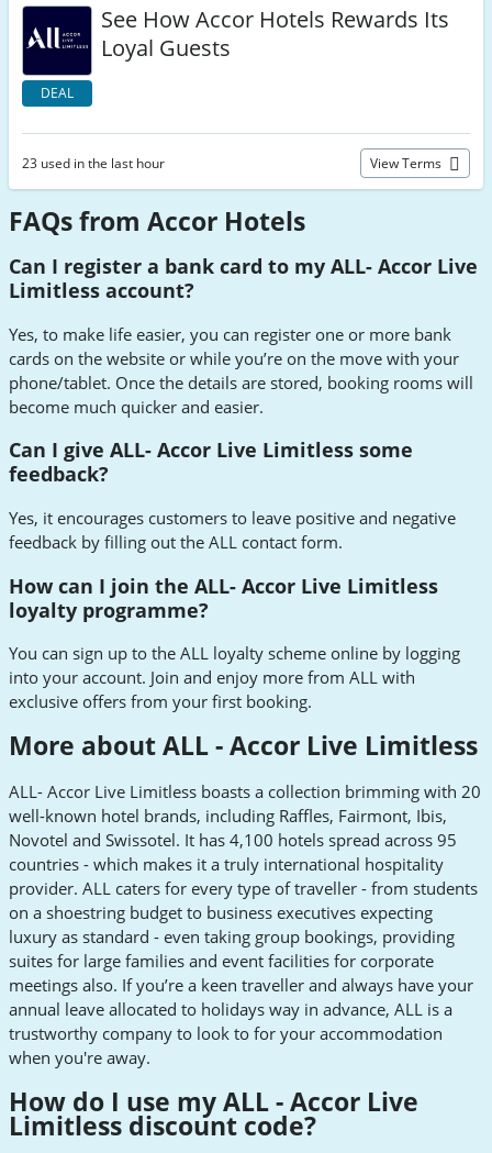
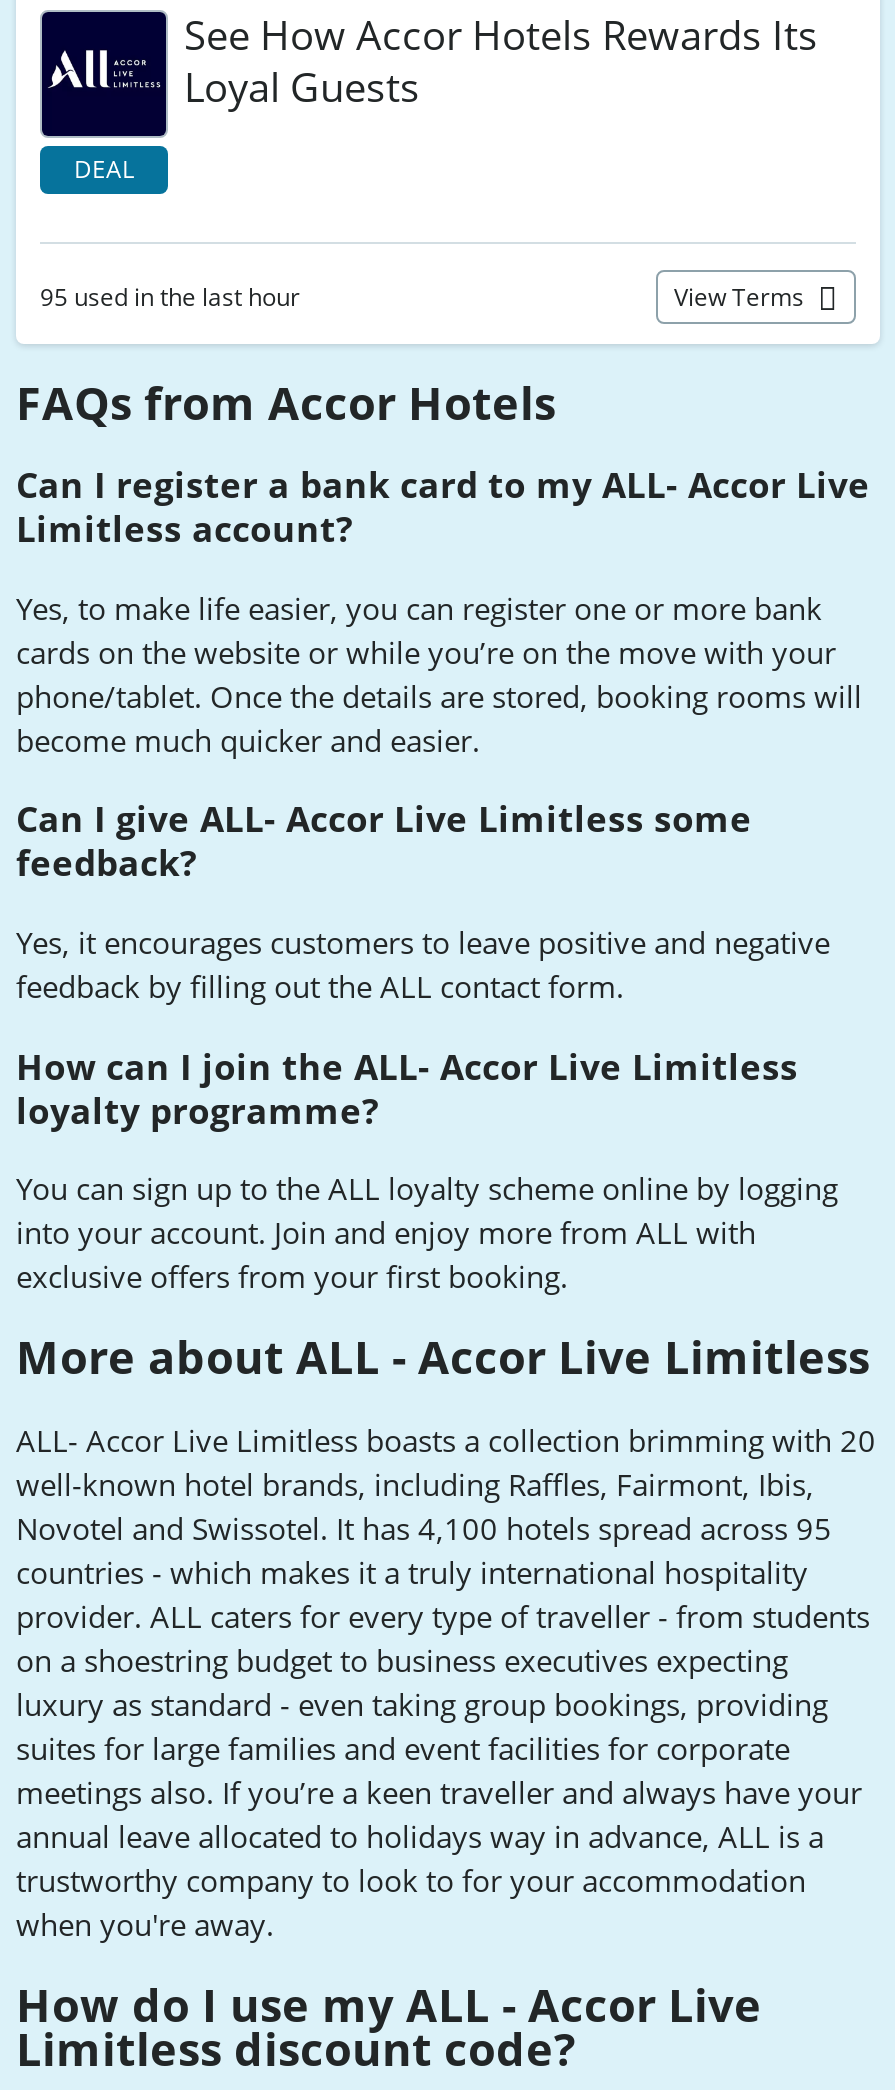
- 23 used in the last hour
+ 95 used in the last hour
